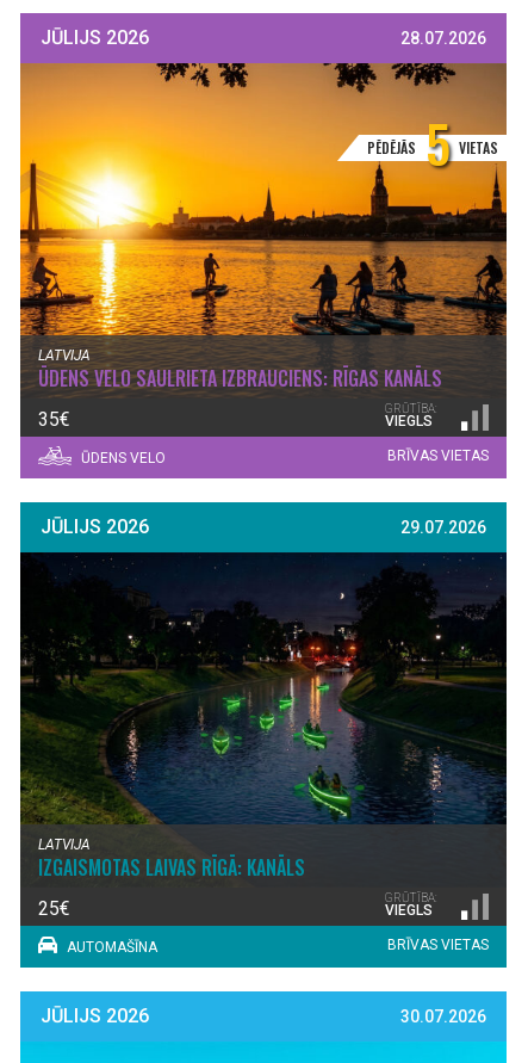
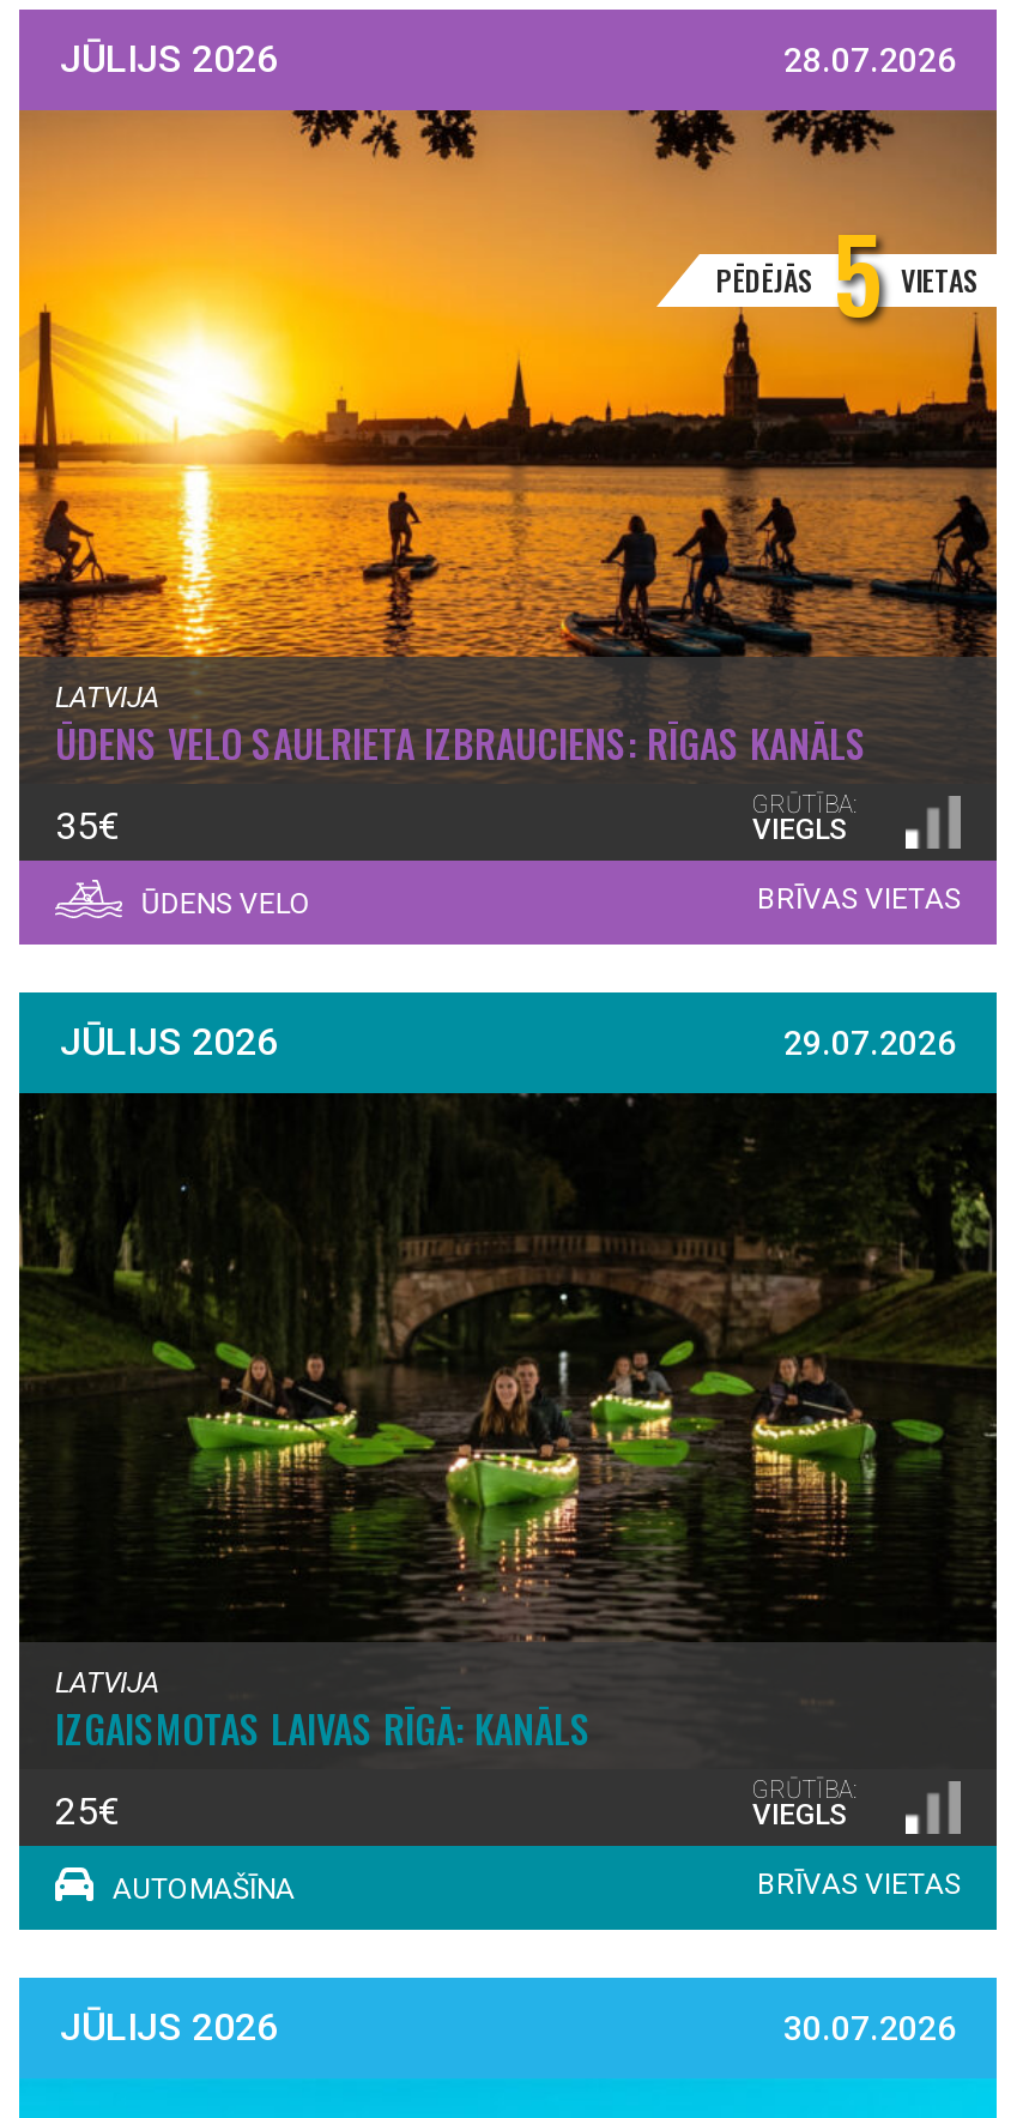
- [image]
+ [image]
